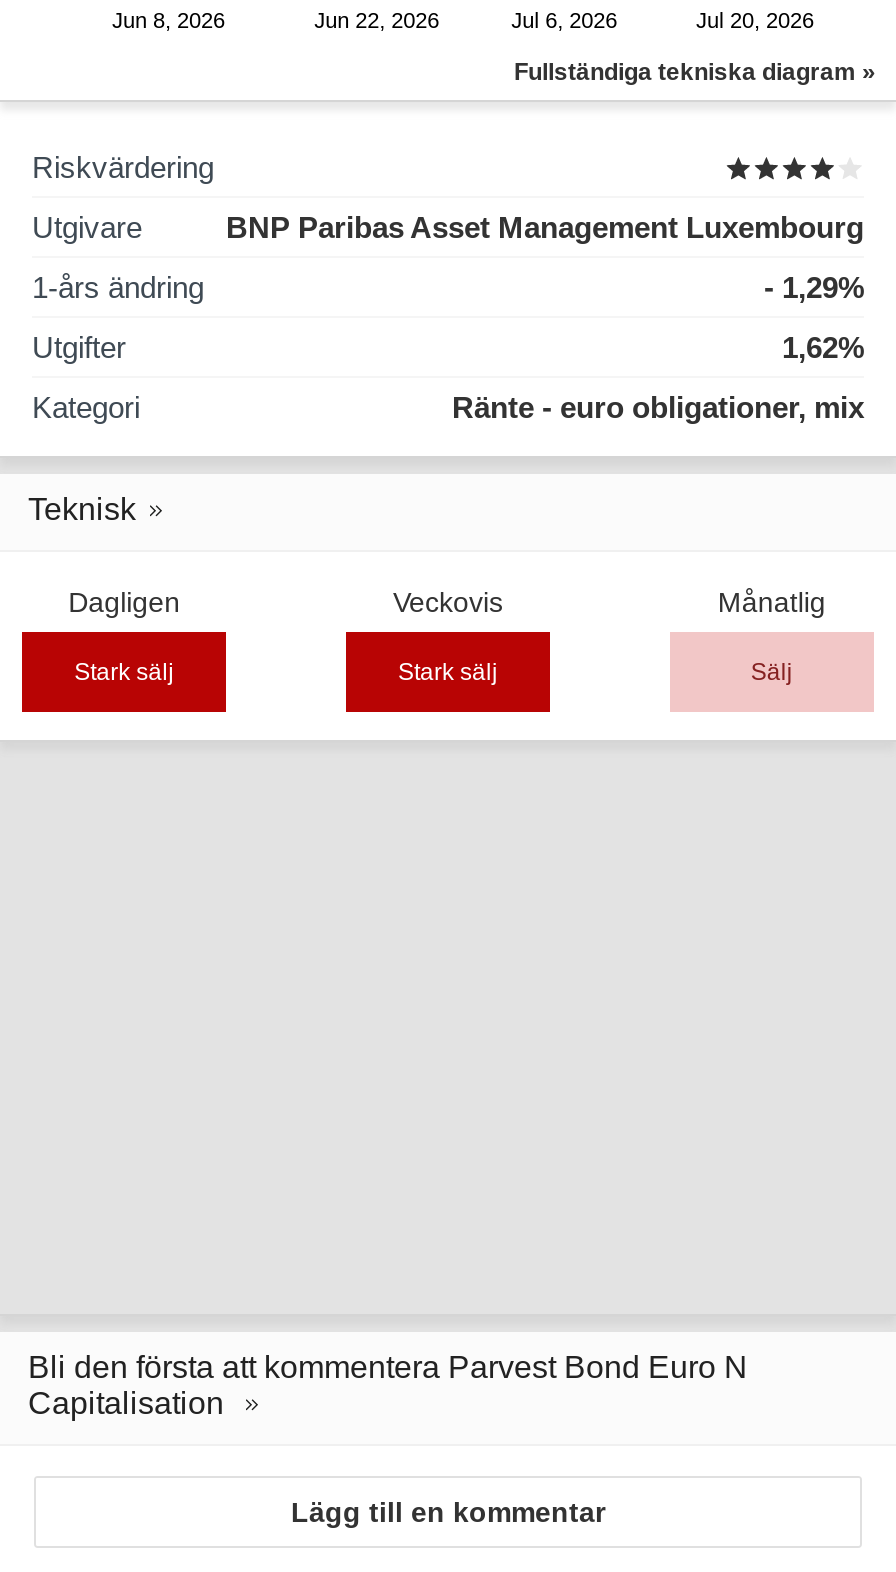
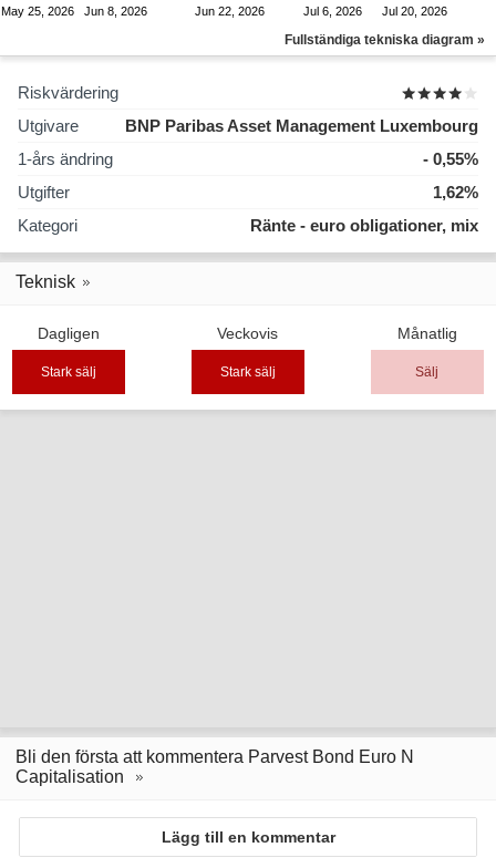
+ May 25, 2026

- - 1,29%
+ - 0,55%
